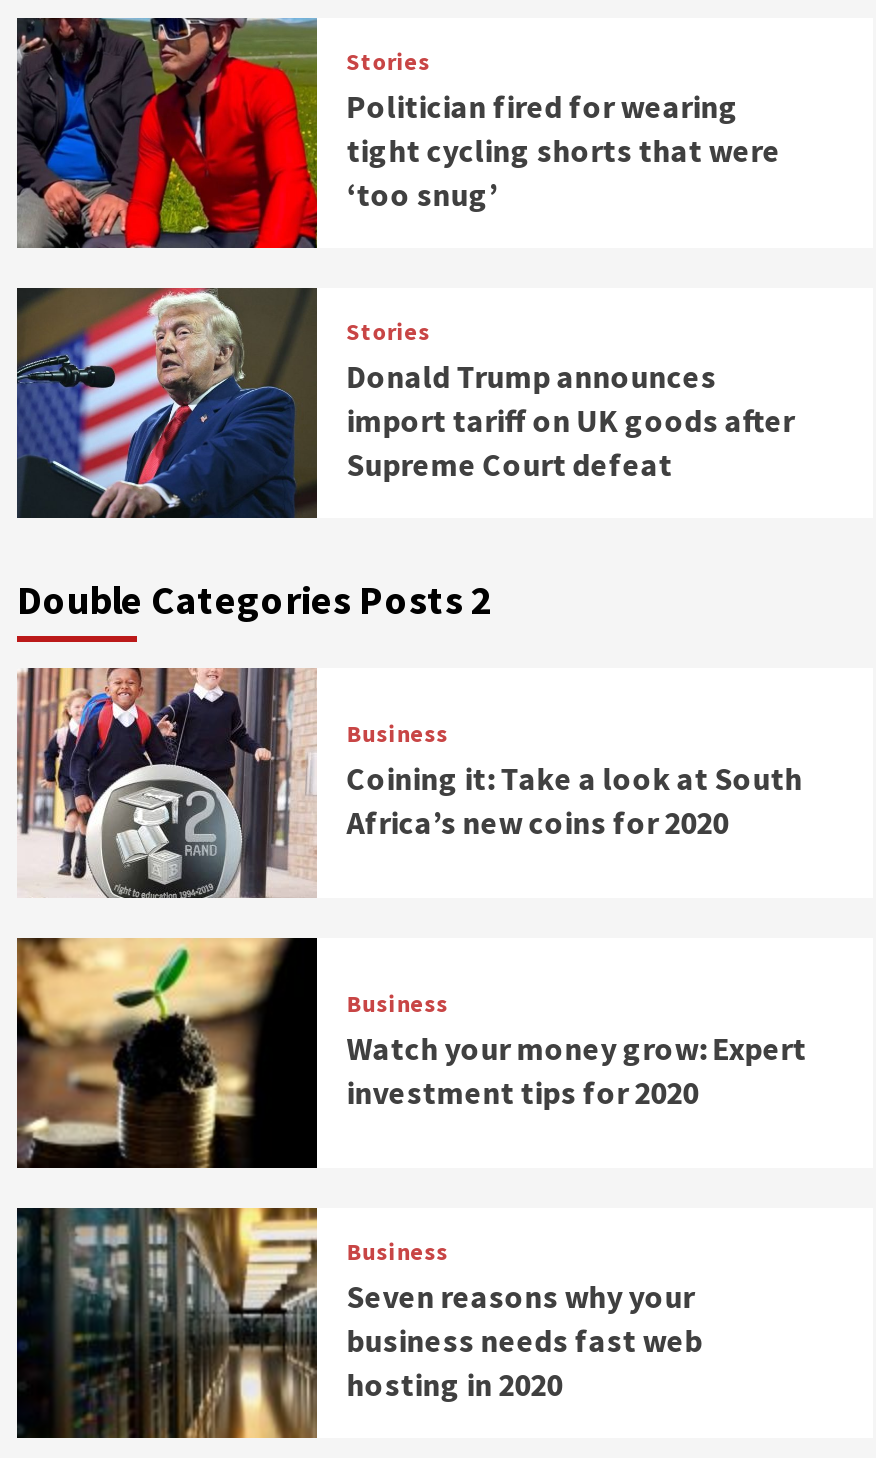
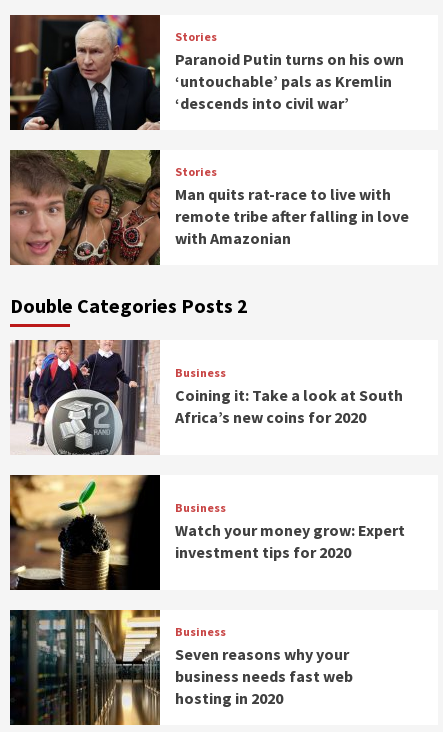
- [image]
- Politician fired for wearing
- tight cycling shorts that were
- ‘too snug’
+ [image]
+ Paranoid Putin turns on his own
+ ‘untouchable’ pals as Kremlin
+ ‘descends into civil war’

- [image]
- Donald Trump announces
- import tariff on UK goods after
- Supreme Court defeat
+ [image]
+ Man quits rat-race to live with
+ remote tribe after falling in love
+ with Amazonian
